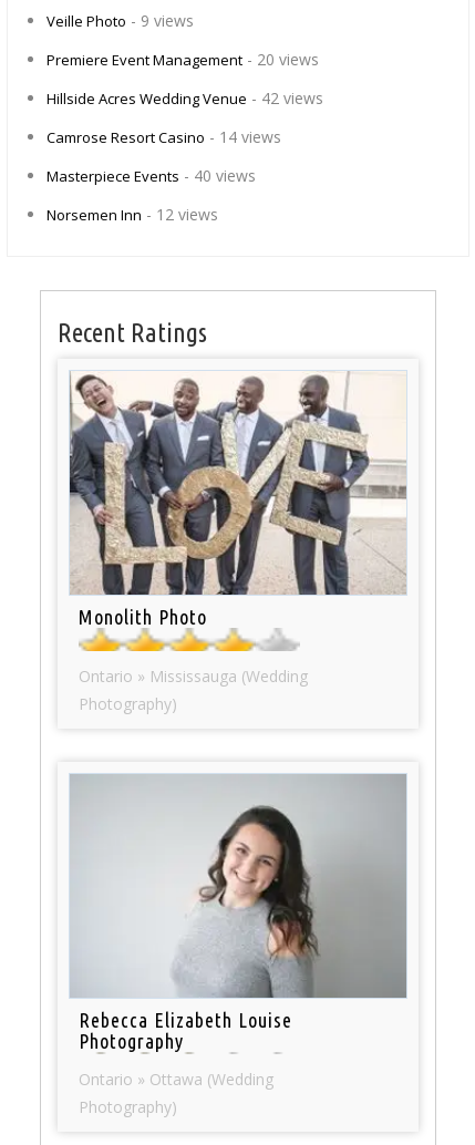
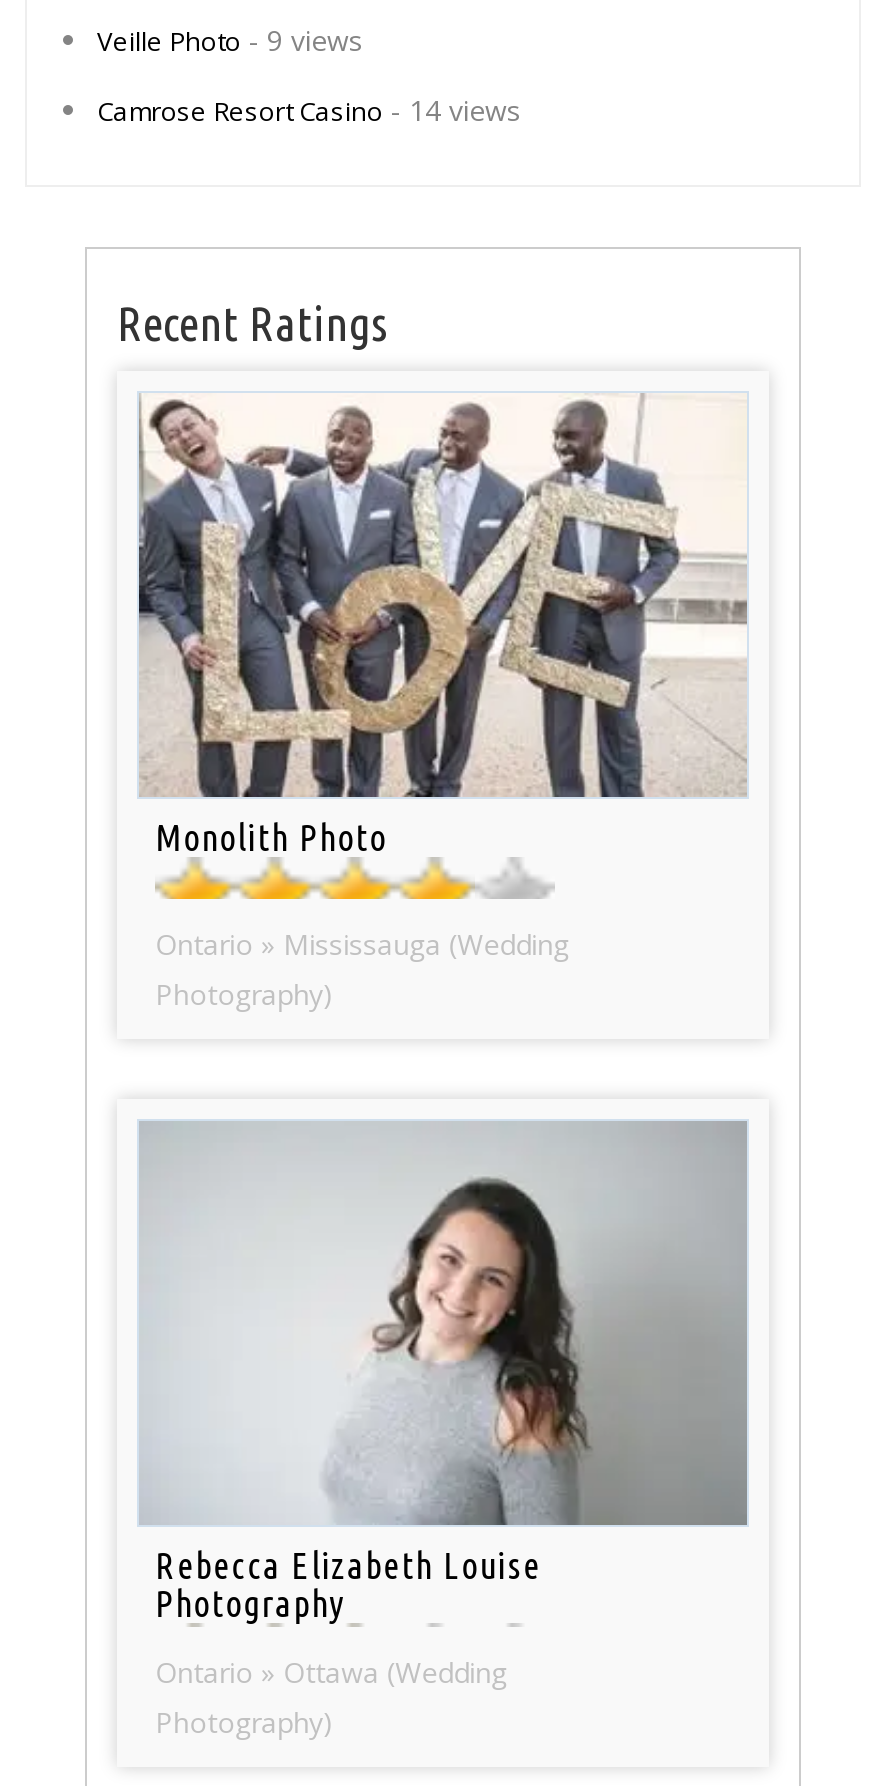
- Premiere Event Management - 20 views
- Hillside Acres Wedding Venue - 42 views

- Masterpiece Events - 40 views
- Norsemen Inn - 12 views
